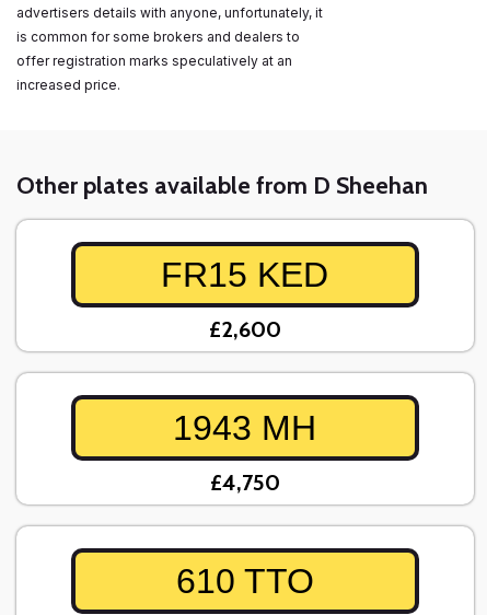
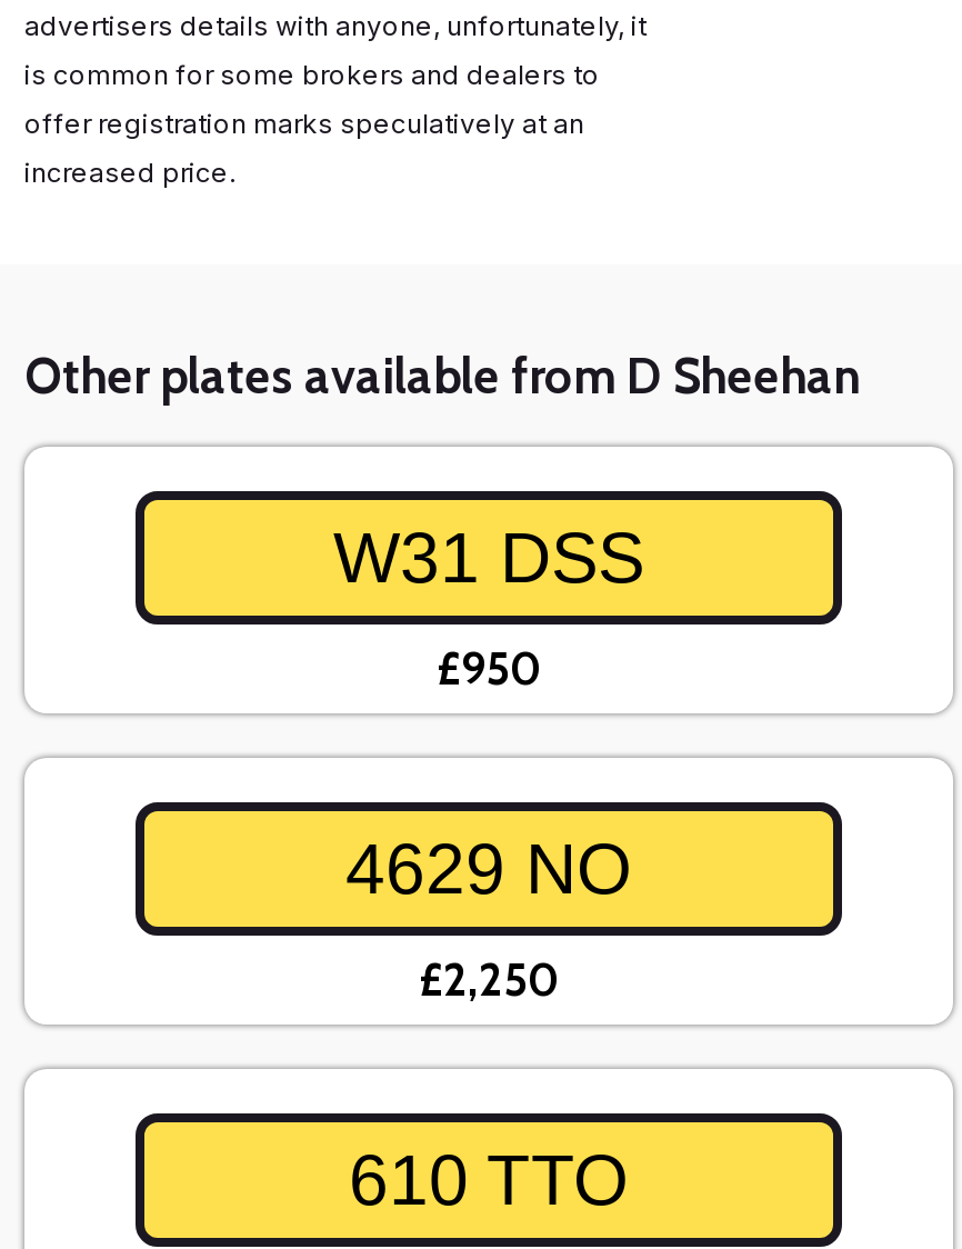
- FR15 KED
+ W31 DSS

- £2,600
+ £950

- 1943 MH
+ 4629 NO

- £4,750
+ £2,250
